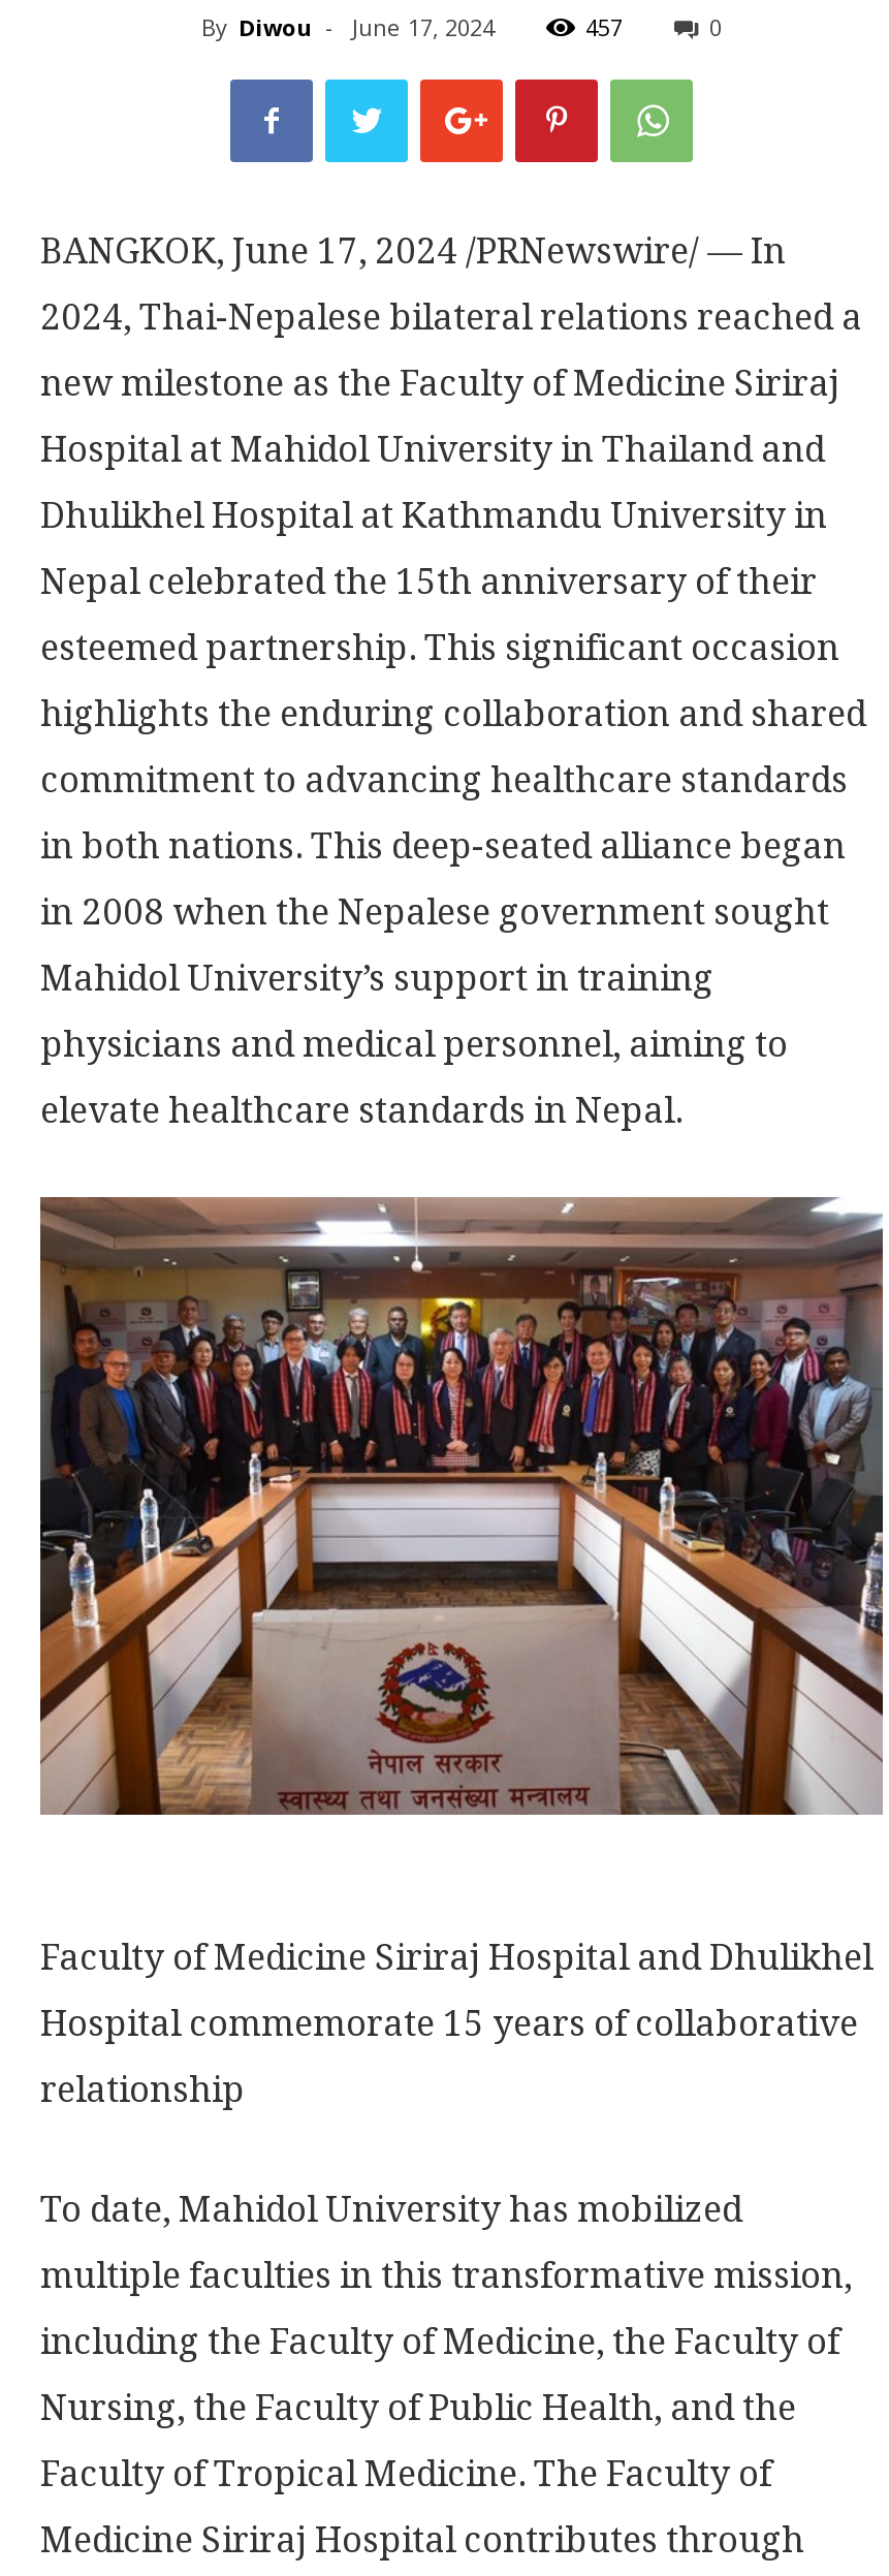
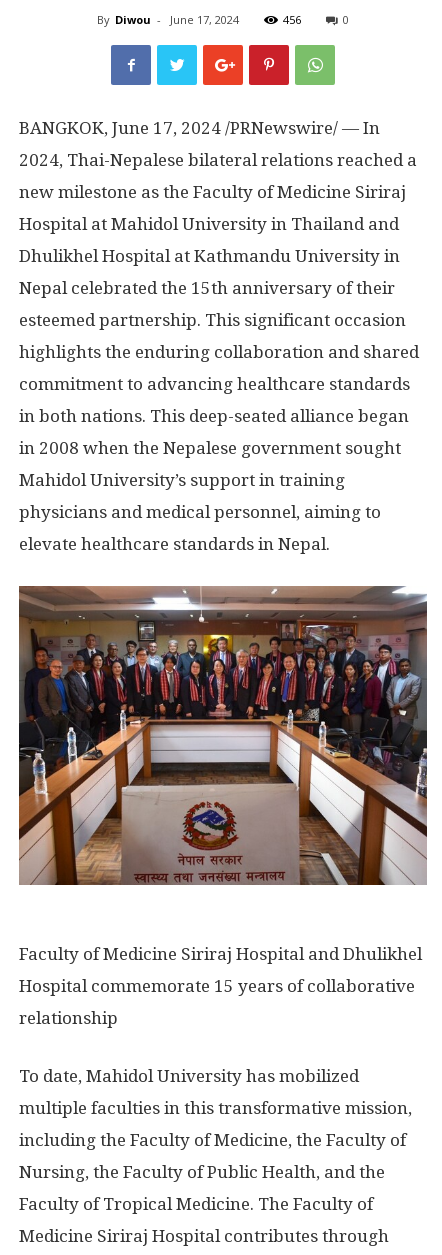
- 457
+ 456
